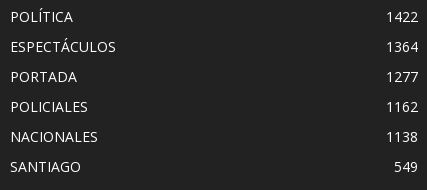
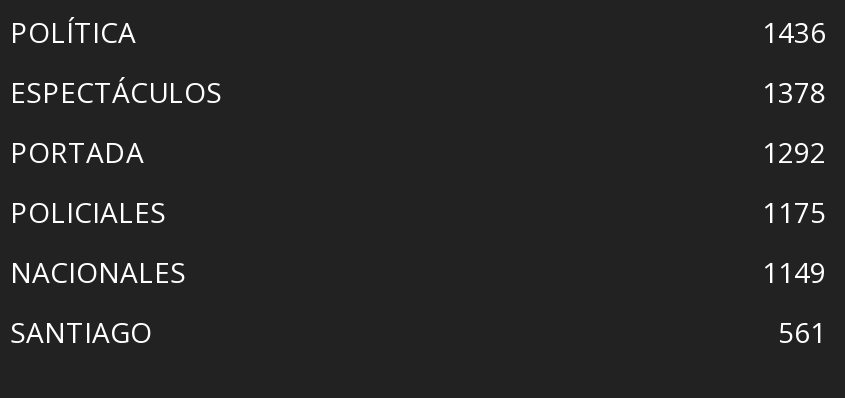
- 1422
+ 1436

- 1364
+ 1378

- 1277
+ 1292

- 1162
+ 1175

- 1138
+ 1149

- 549
+ 561
